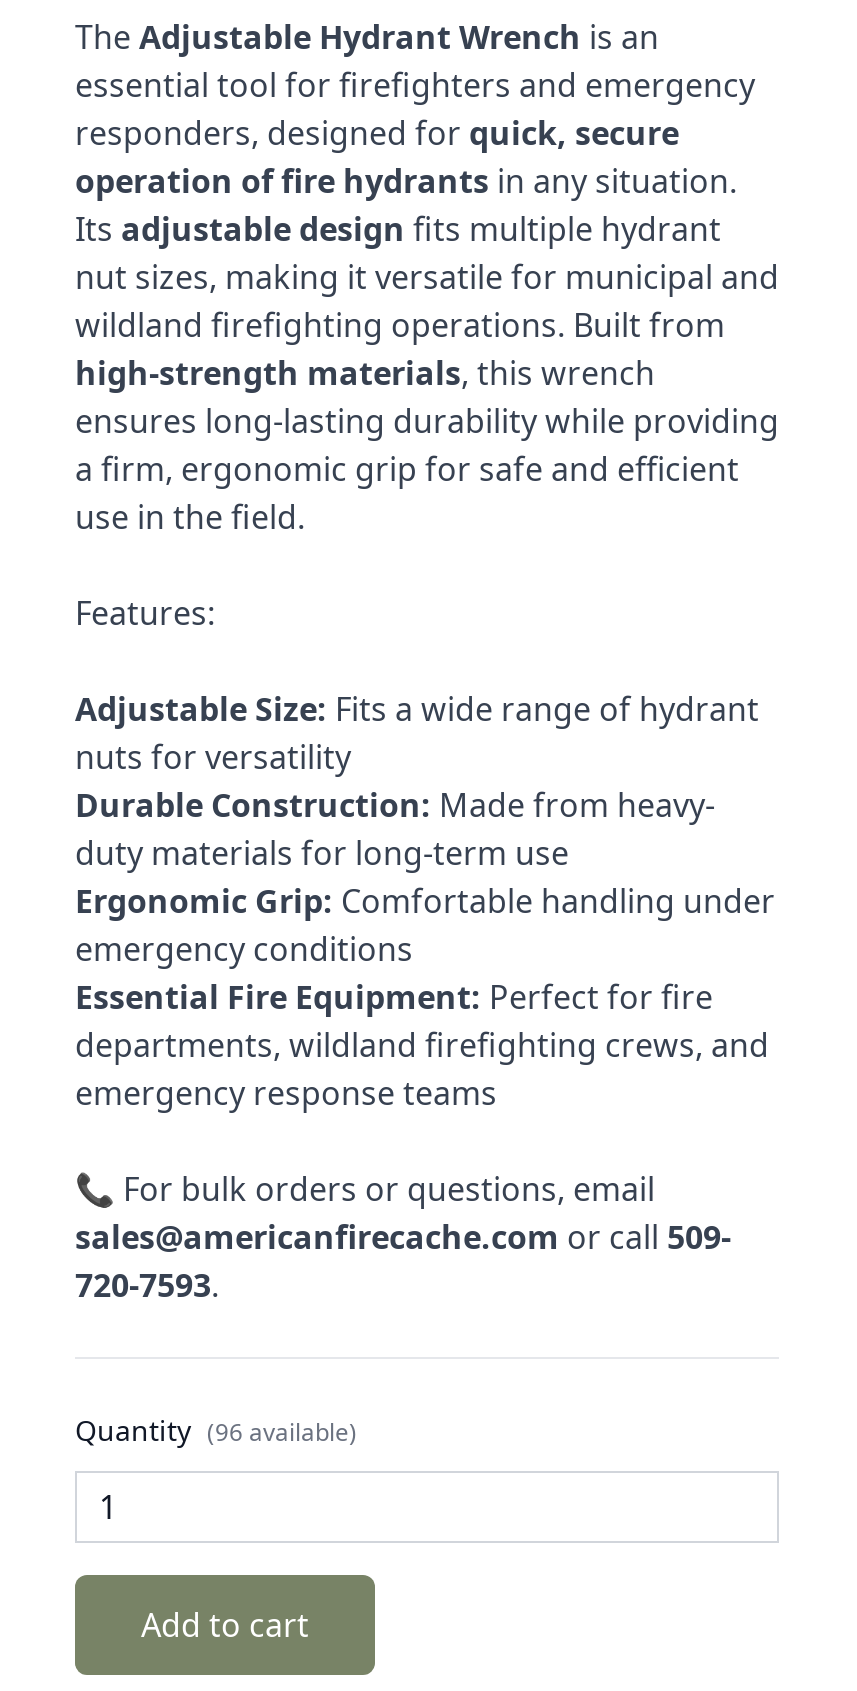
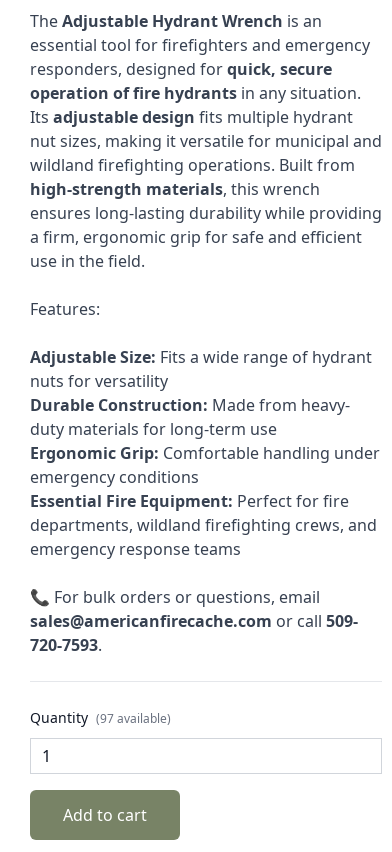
- Quantity (96 available)
+ Quantity (97 available)
